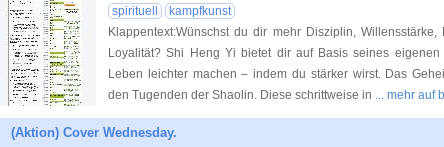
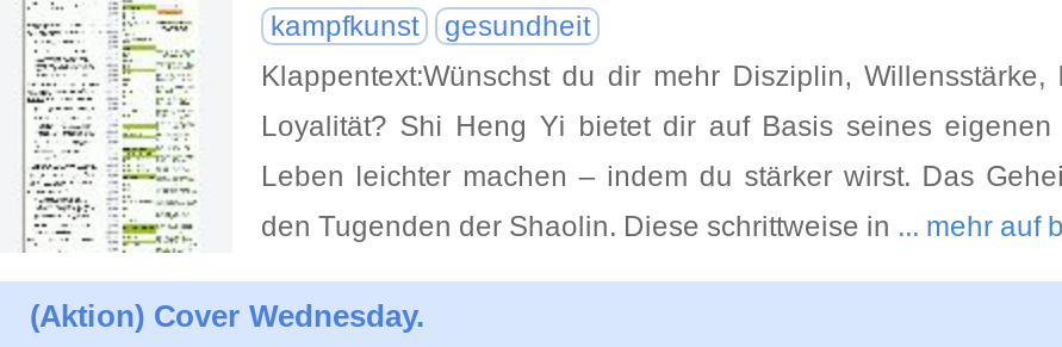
- spirituell

+ gesundheit
